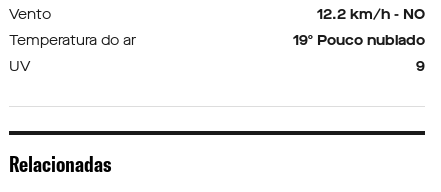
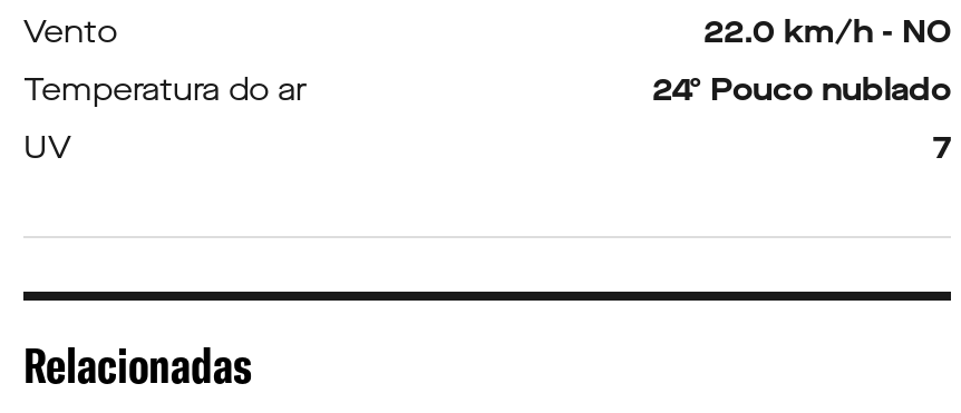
- 12.2 km/h - NO
+ 22.0 km/h - NO

- 19º Pouco nublado
+ 24º Pouco nublado

- 9
+ 7
